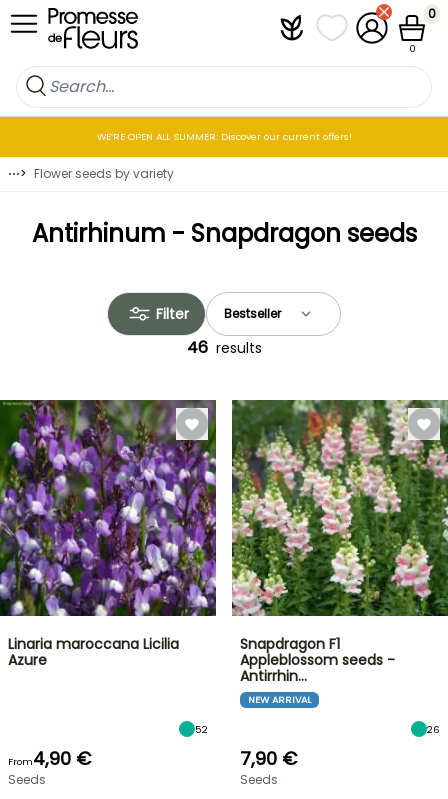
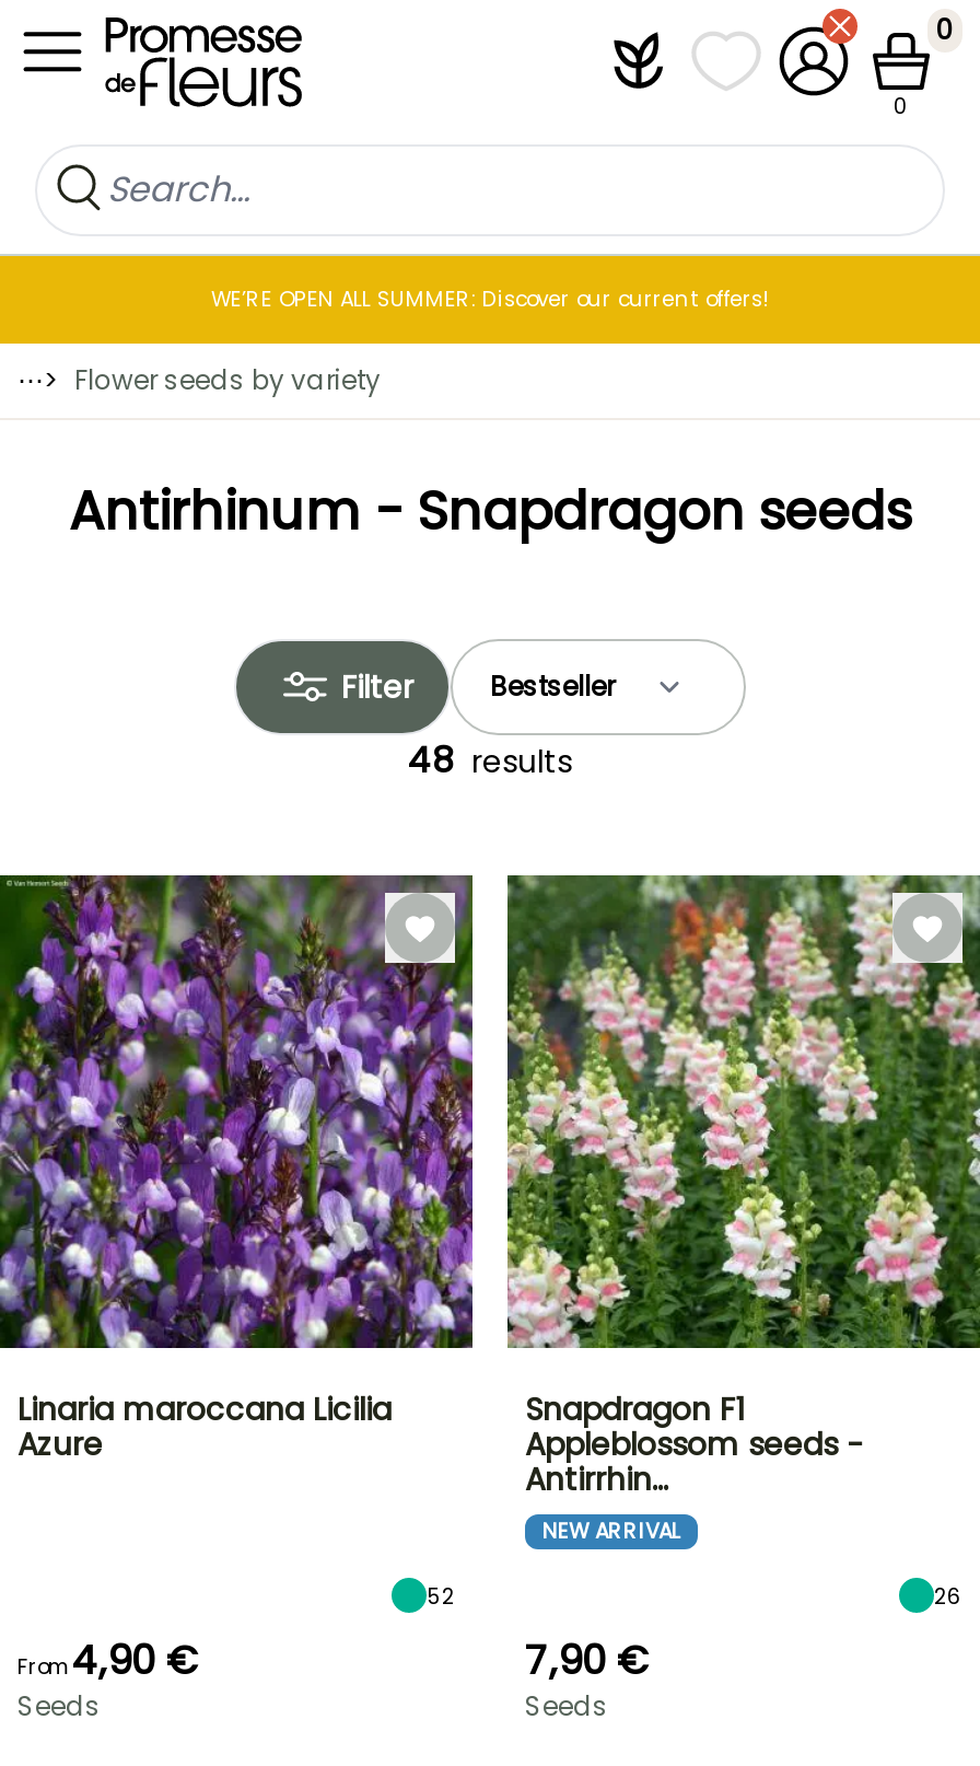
- 46 results
+ 48 results
